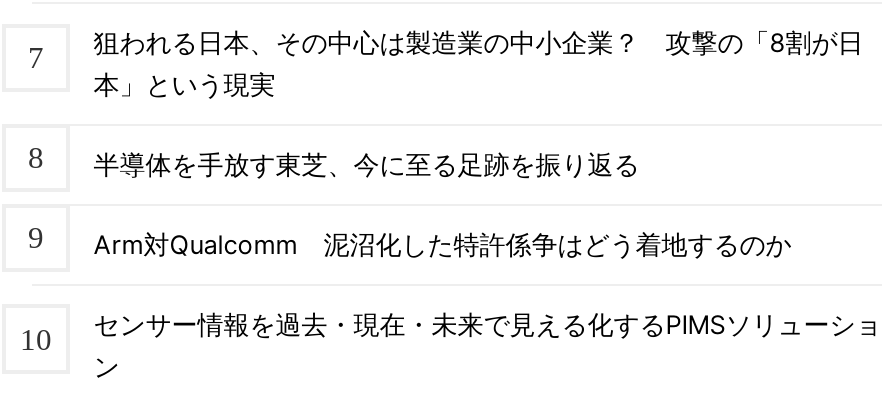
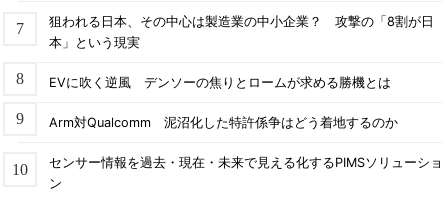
- 半導体を手放す東芝、今に至る足跡を振り返る
+ EVに吹く逆風 デンソーの焦りとロームが求める勝機とは
